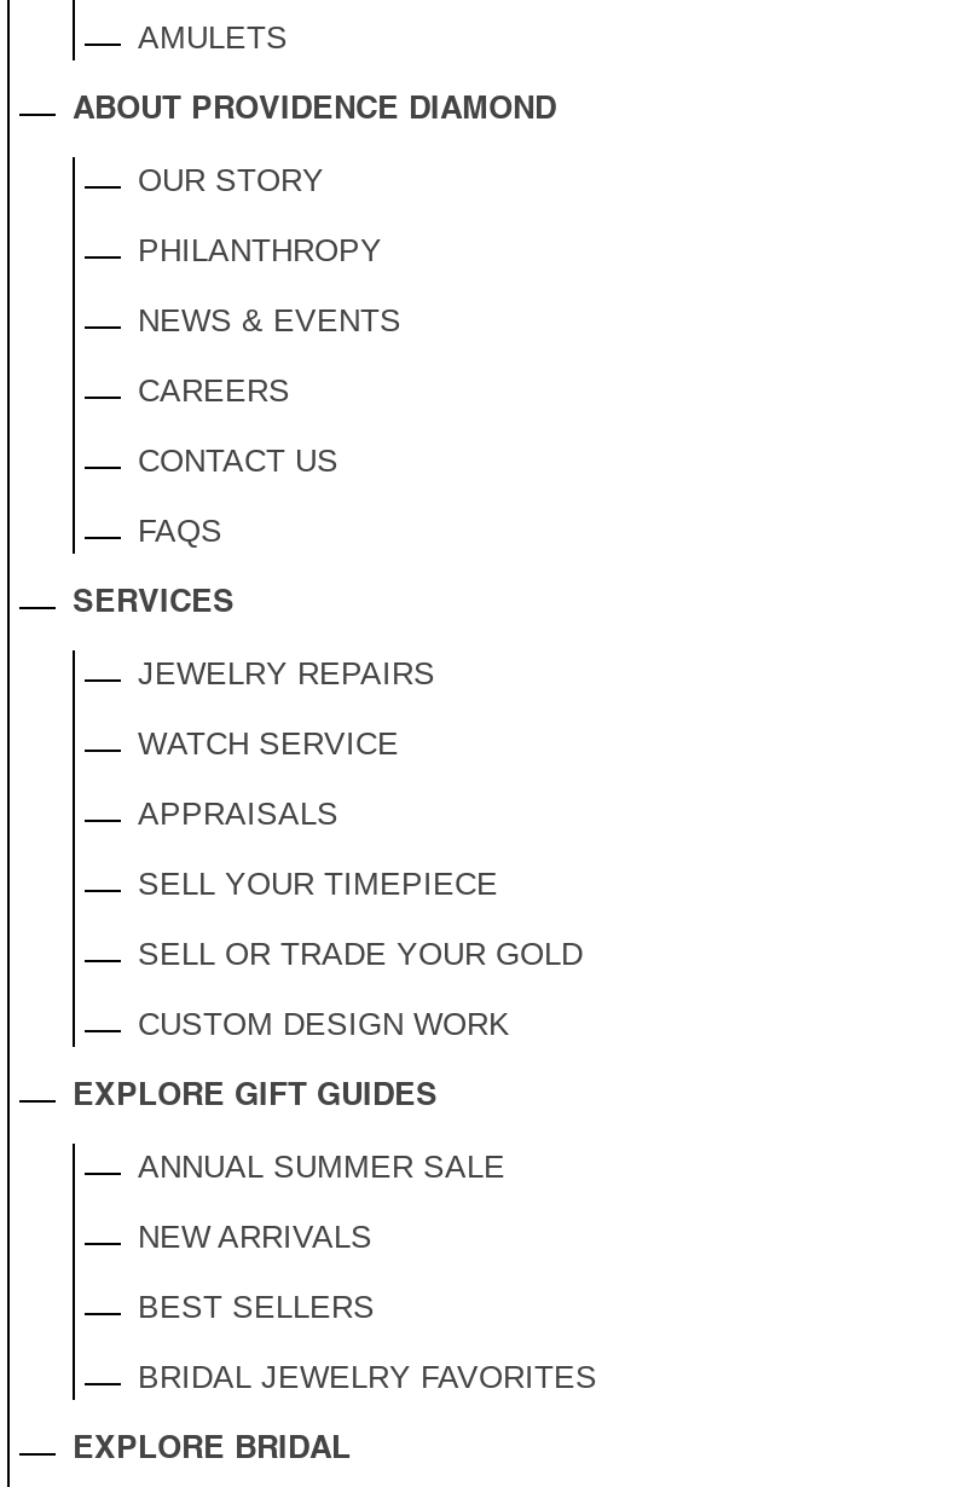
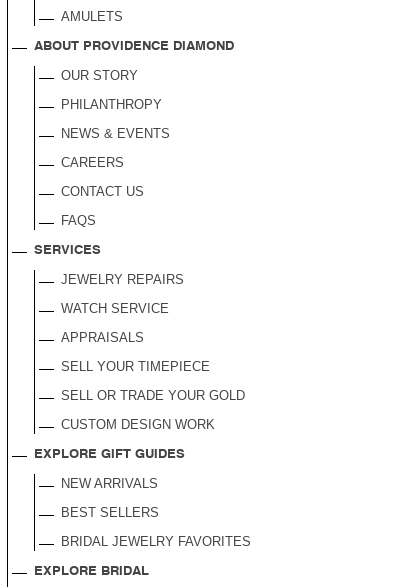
- ANNUAL SUMMER SALE
